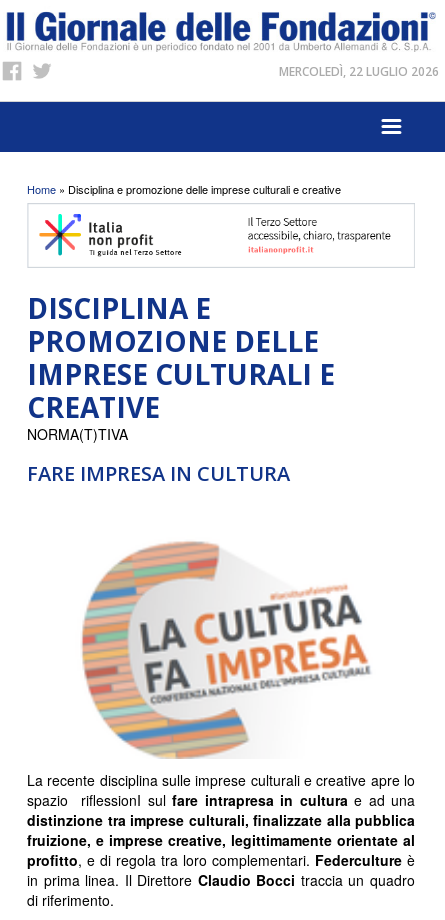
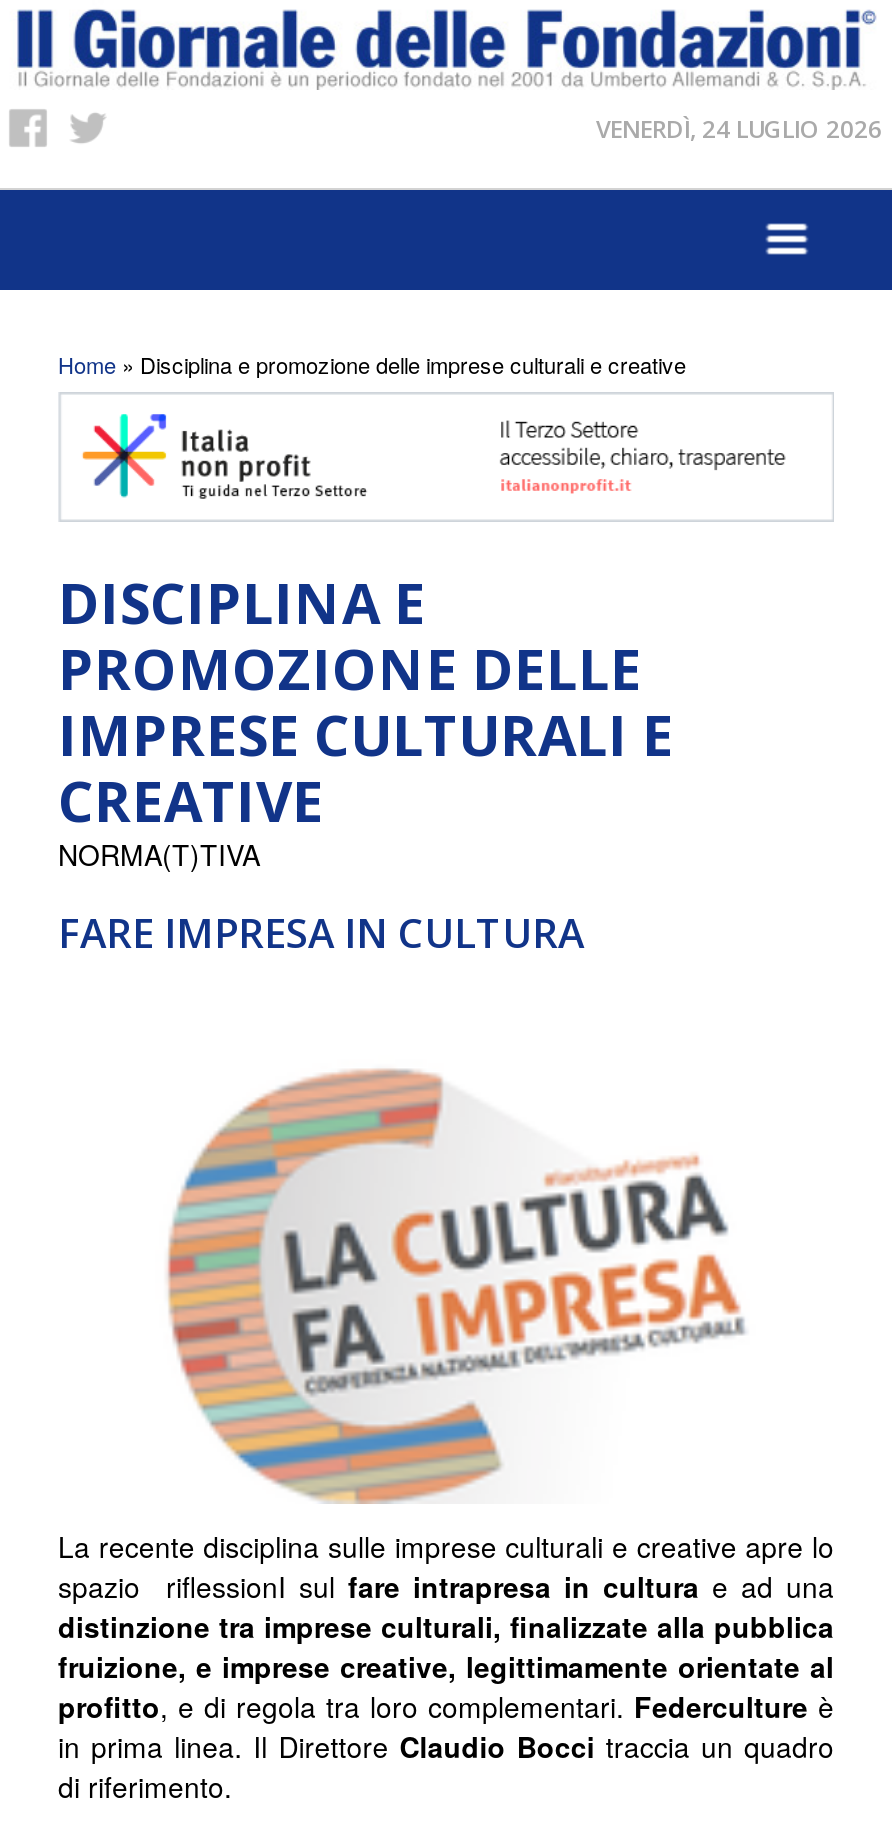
- MERCOLEDÌ, 22 LUGLIO 2026
+ VENERDÌ, 24 LUGLIO 2026
